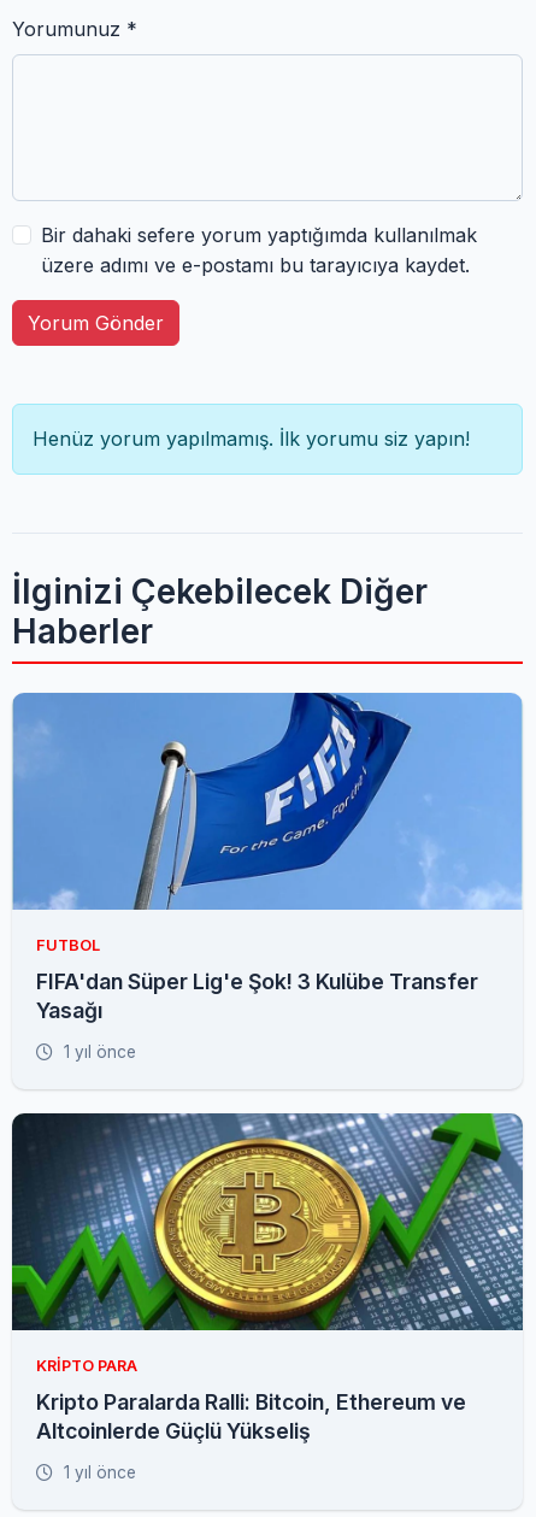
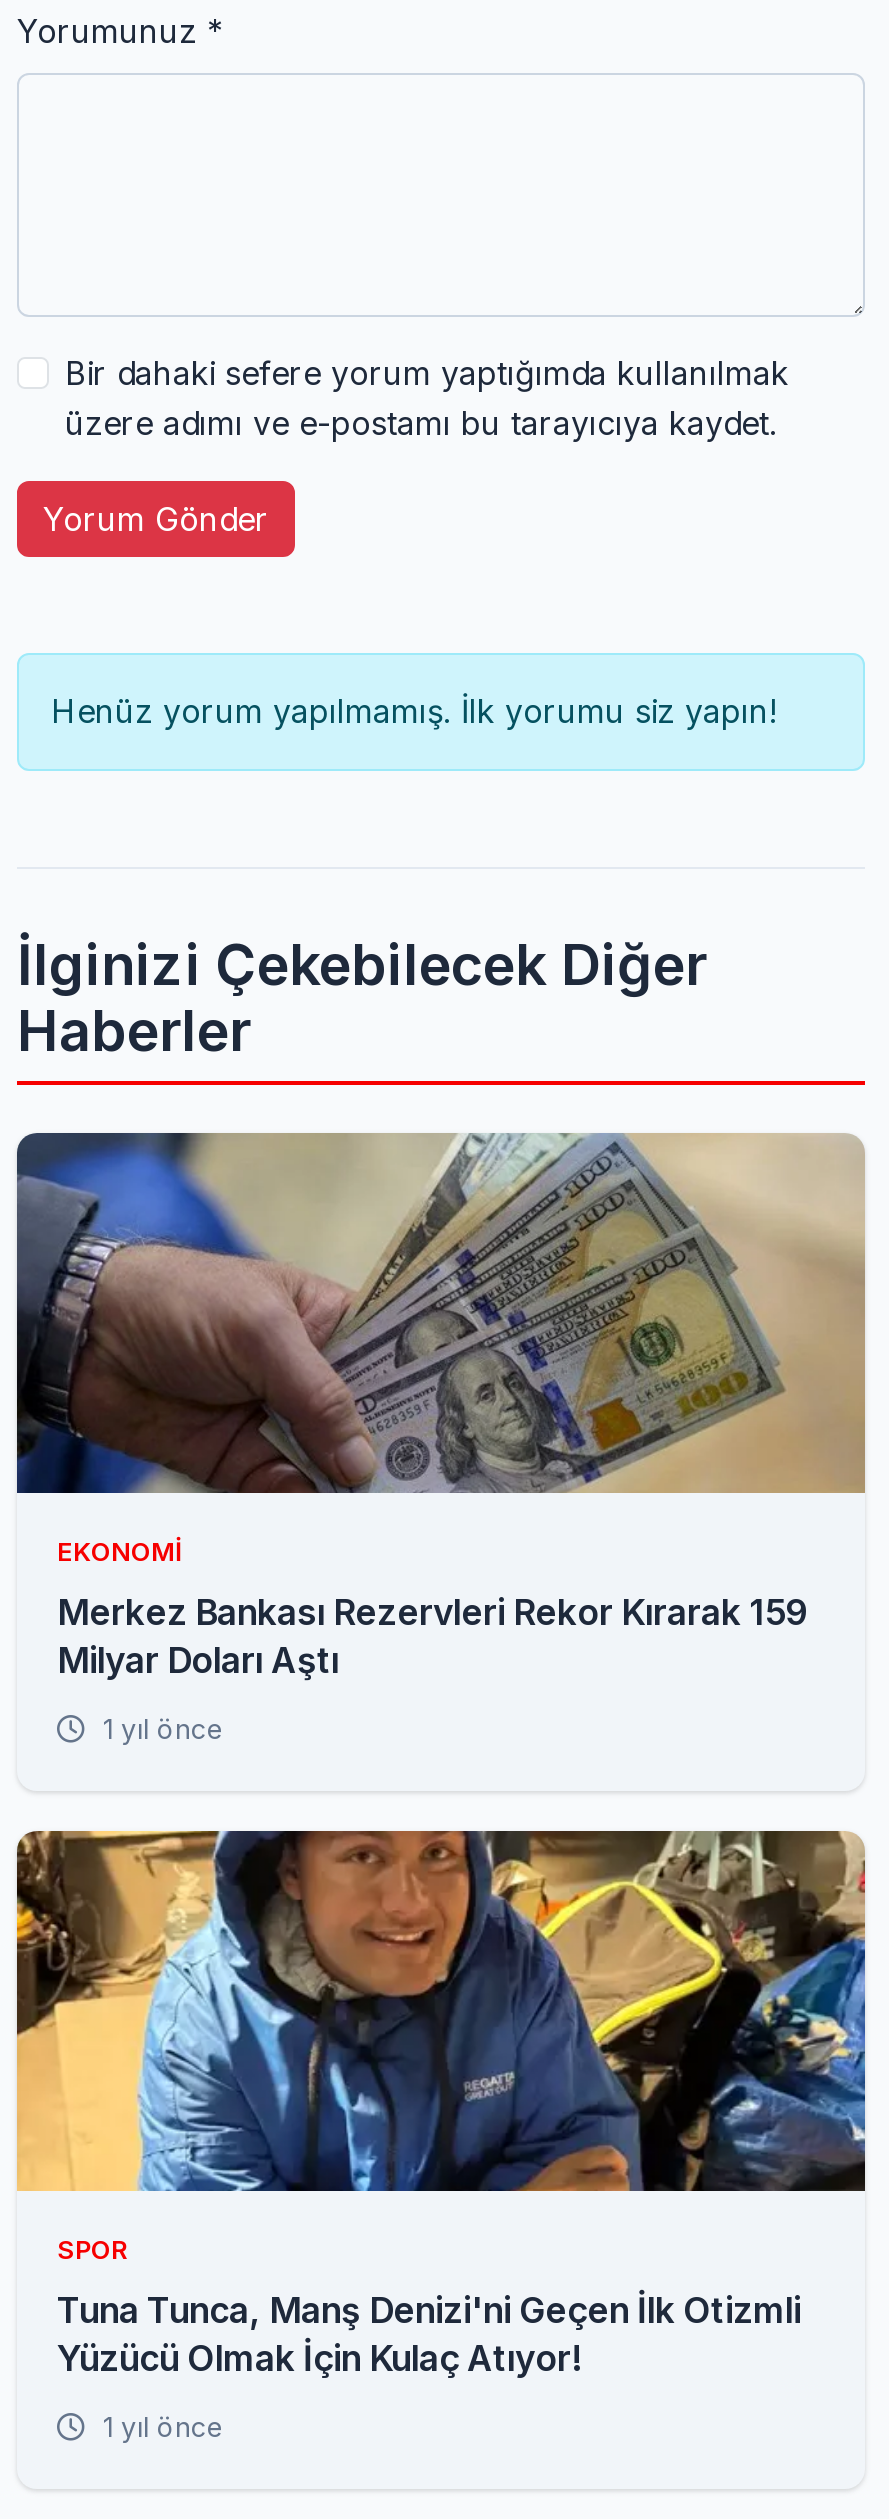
- [image]
- FUTBOL
+ [image]
+ EKONOMI

- FIFA'dan Süper Lig'e Şok! 3 Kulübe Transfer
- Yasağı
+ Merkez Bankası Rezervleri Rekor Kırarak 159
+ Milyar Doları Aştı

- [image]
- KRIPTO PARA
+ [image]
+ SPOR

- Kripto Paralarda Ralli: Bitcoin, Ethereum ve
- Altcoinlerde Güçlü Yükseliş
+ Tuna Tunca, Manş Denizi'ni Geçen İlk Otizmli
+ Yüzücü Olmak İçin Kulaç Atıyor!
